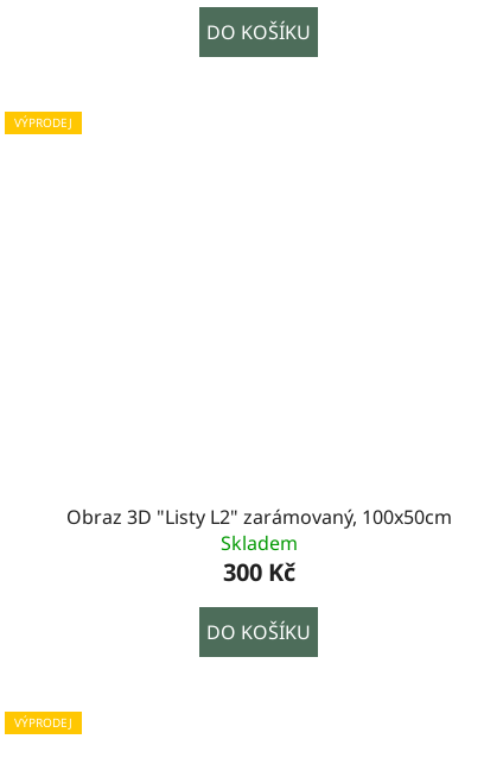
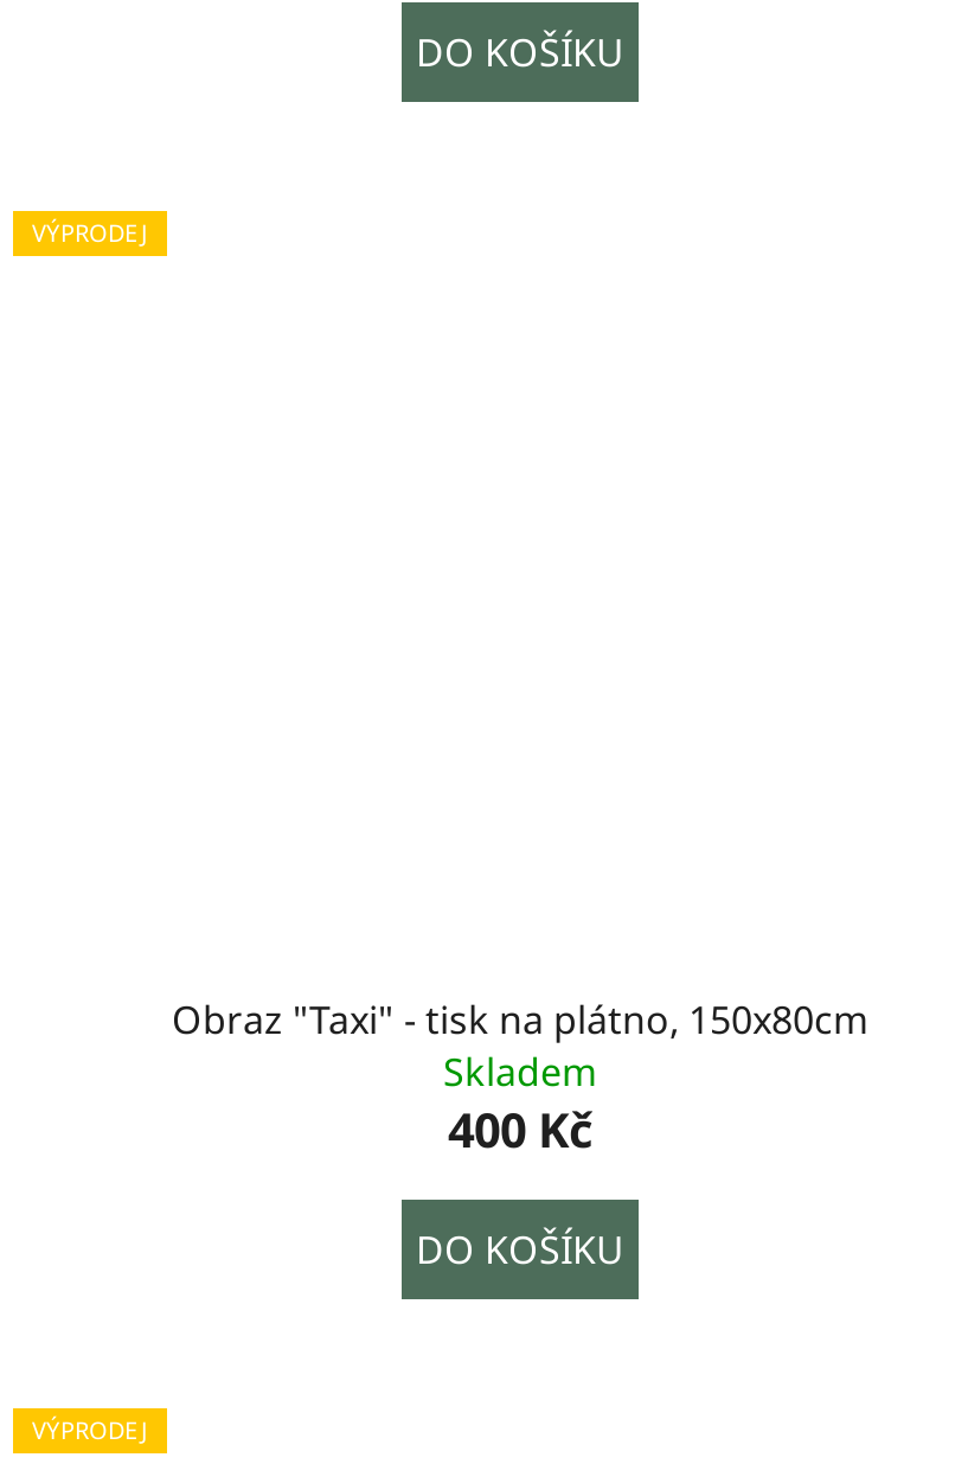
- Obraz 3D "Listy L2" zarámovaný, 100x50cm
+ Obraz "Taxi" - tisk na plátno, 150x80cm

- 300 Kč
+ 400 Kč
